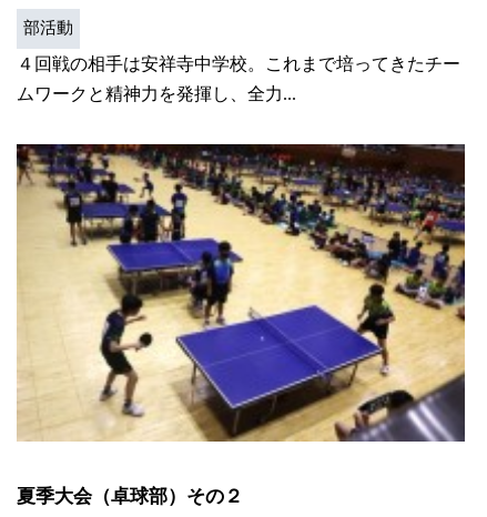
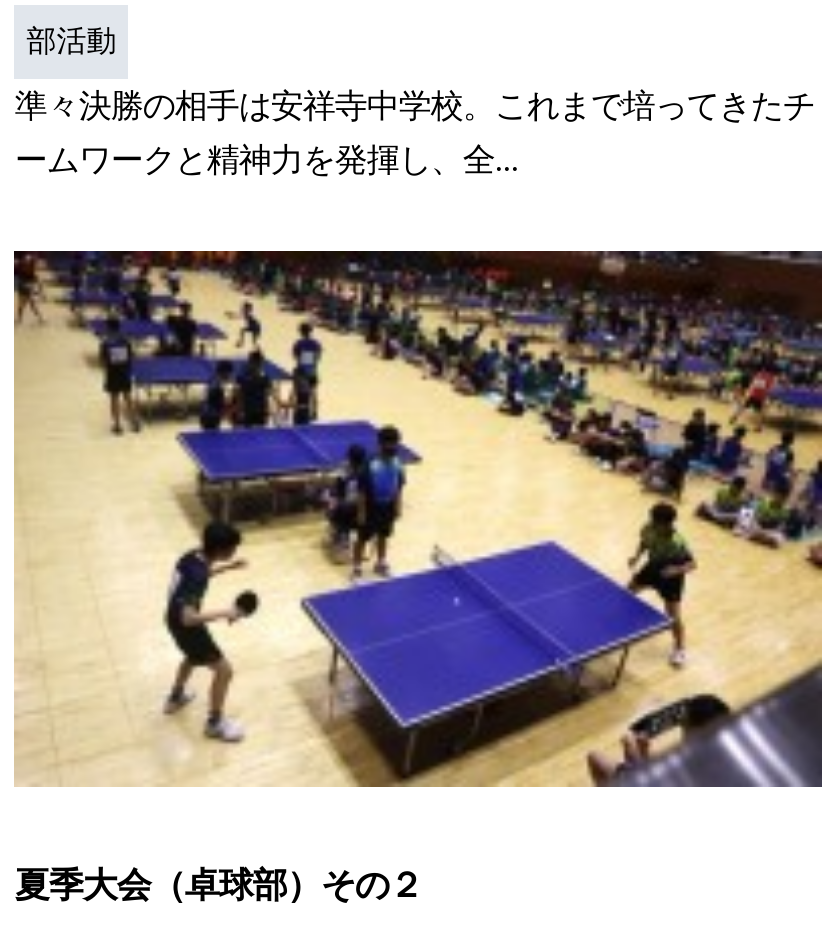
- ４回戦の相手は安祥寺中学校。これまで培ってきたチー
- ムワークと精神力を発揮し、全力...
+ 準々決勝の相手は安祥寺中学校。これまで培ってきたチ
+ ームワークと精神力を発揮し、全...
